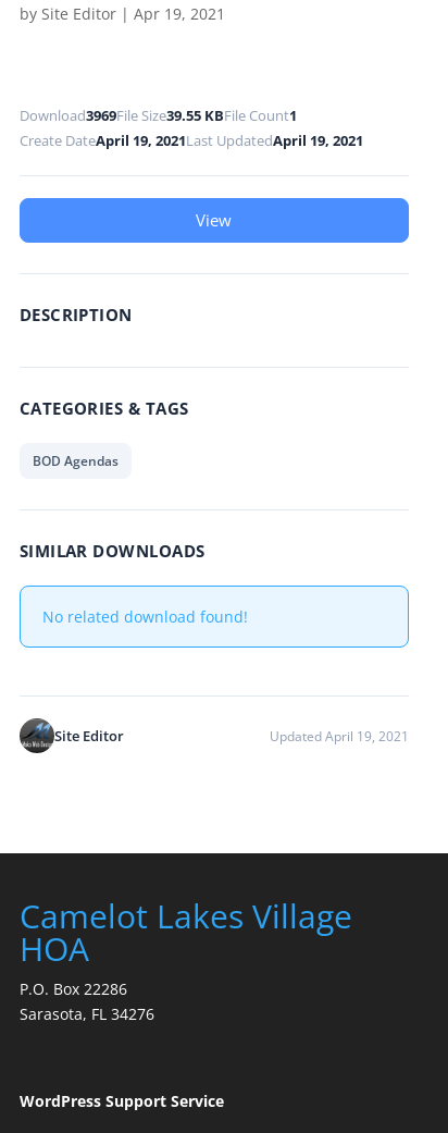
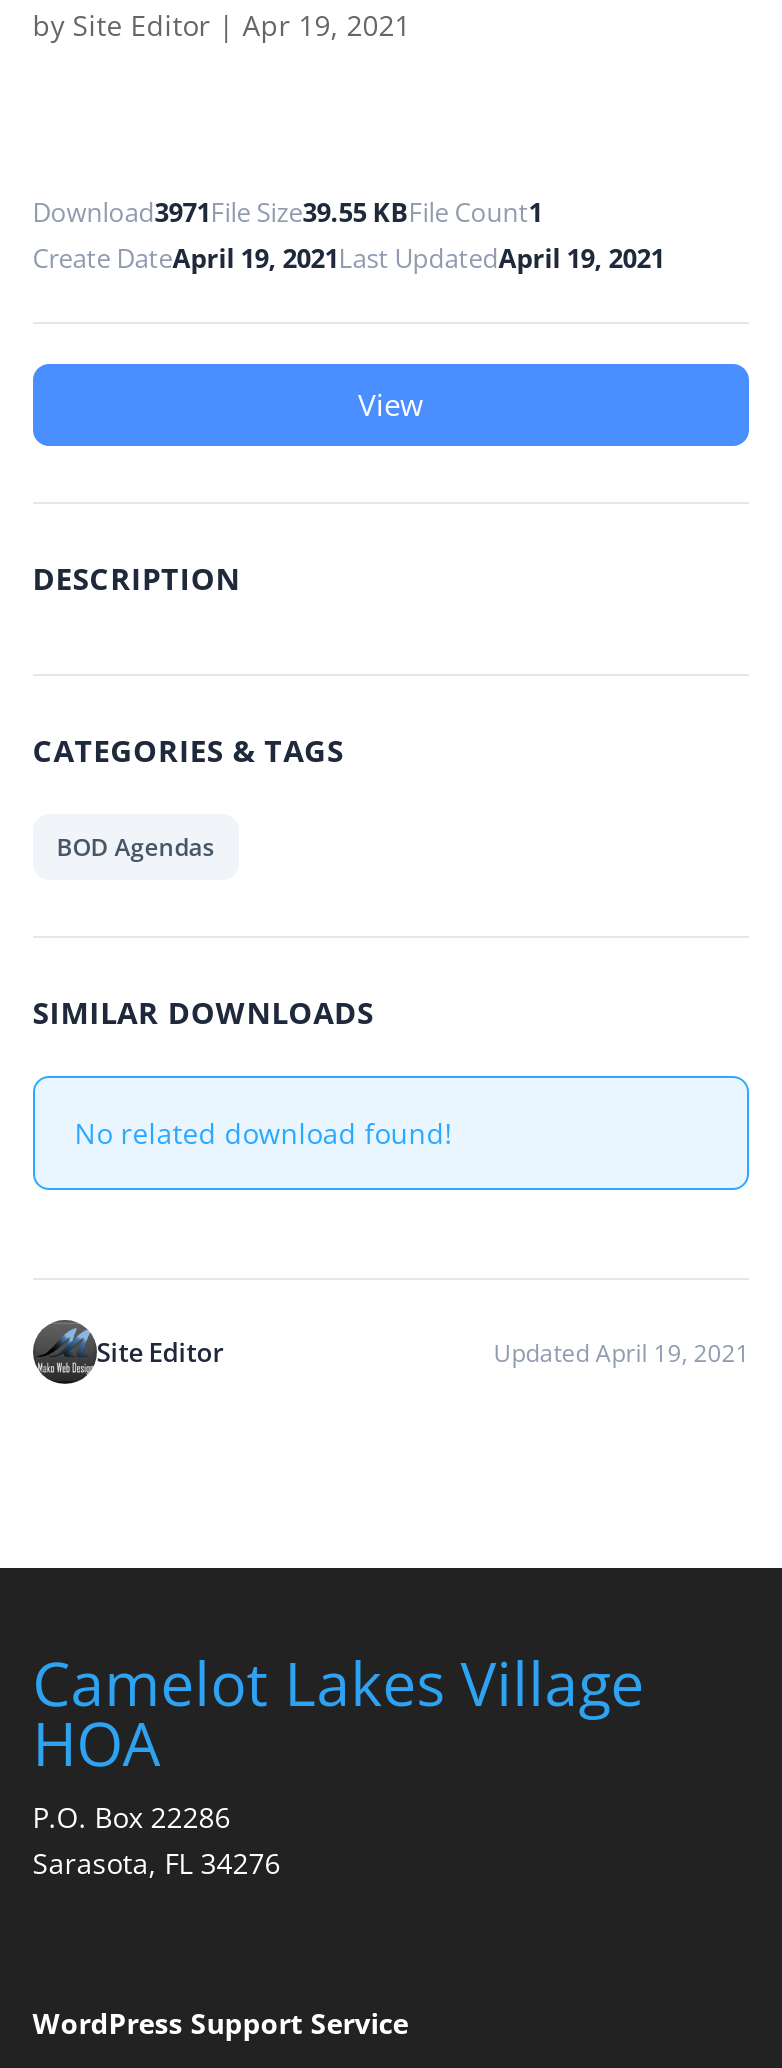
- Download3969File Size39.55 KBFile Count1
+ Download3971File Size39.55 KBFile Count1
